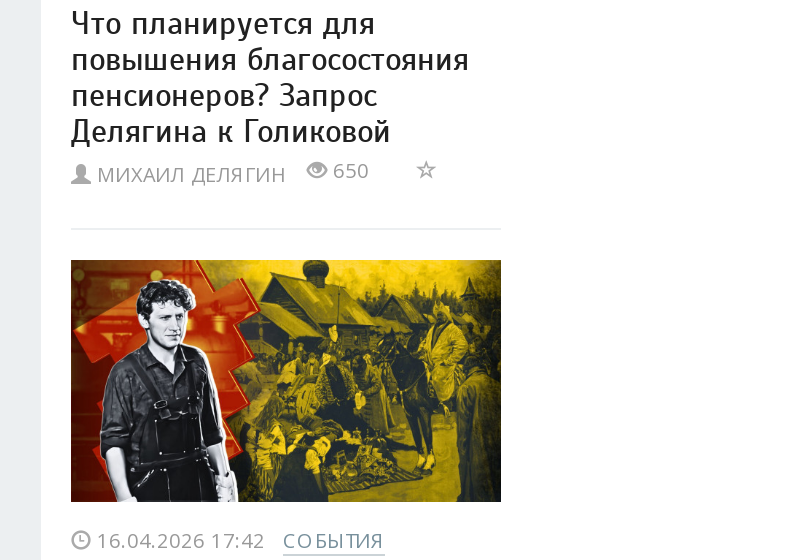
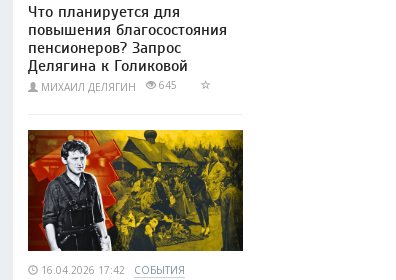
- МИХАИЛ ДЕЛЯГИН 650
+ МИХАИЛ ДЕЛЯГИН 645
